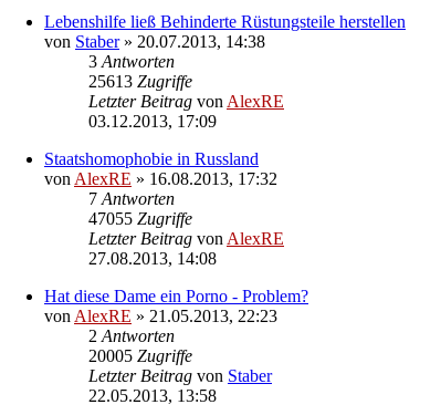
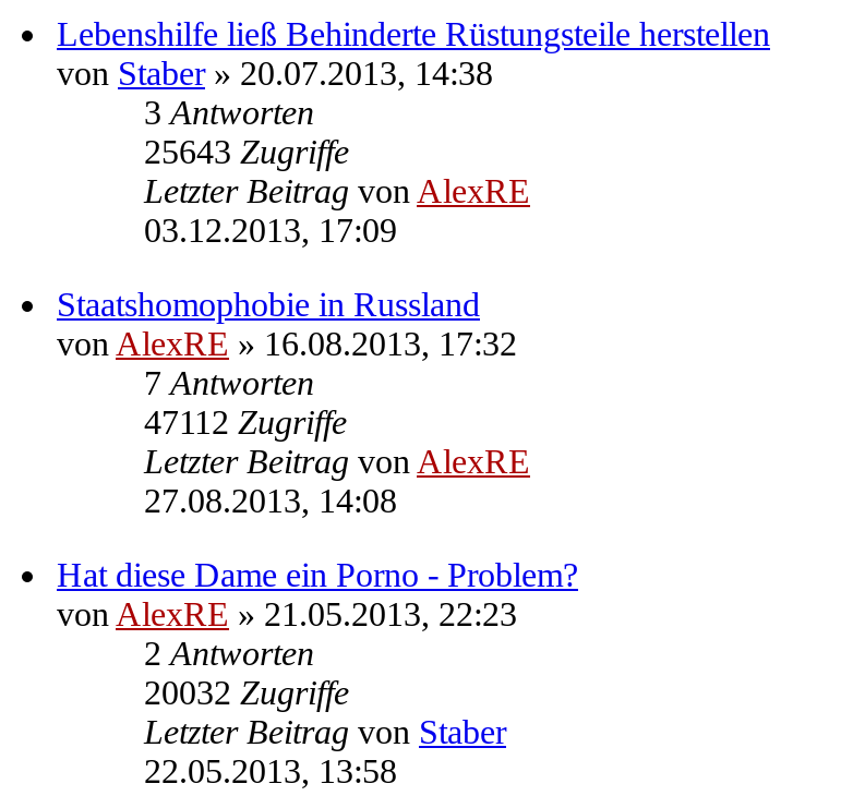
- 25613 Zugriffe
+ 25643 Zugriffe

- 47055 Zugriffe
+ 47112 Zugriffe

- 20005 Zugriffe
+ 20032 Zugriffe
